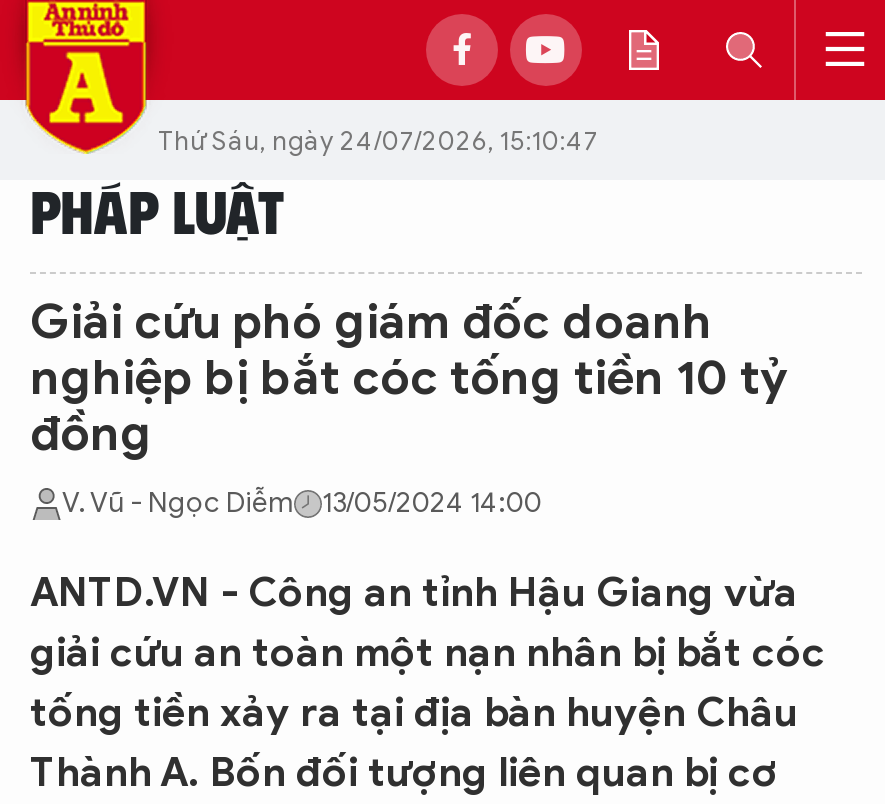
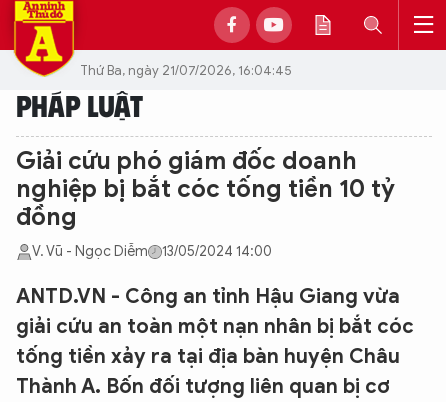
- Thứ Sáu, ngày 24/07/2026, 15:10:47
+ Thứ Ba, ngày 21/07/2026, 16:04:45
